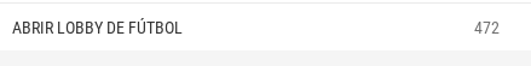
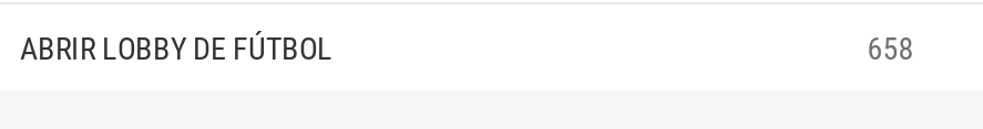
- 472
+ 658
